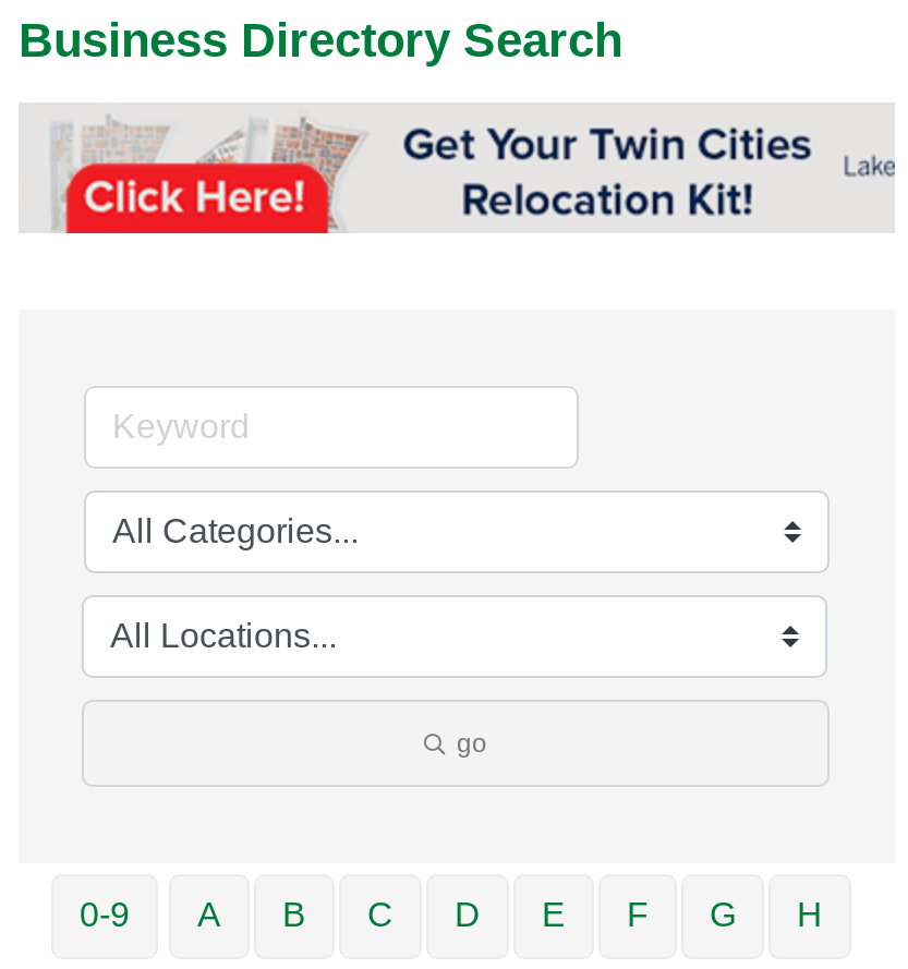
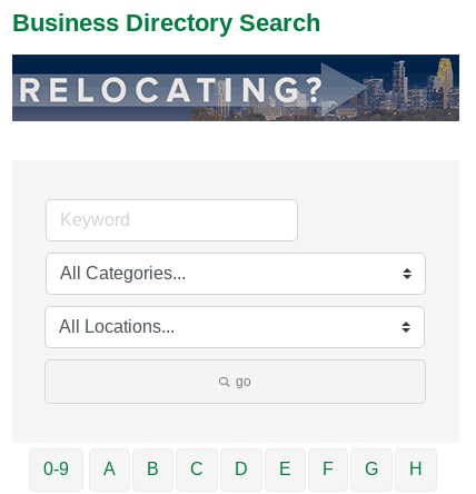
- [image]
+ [image]
